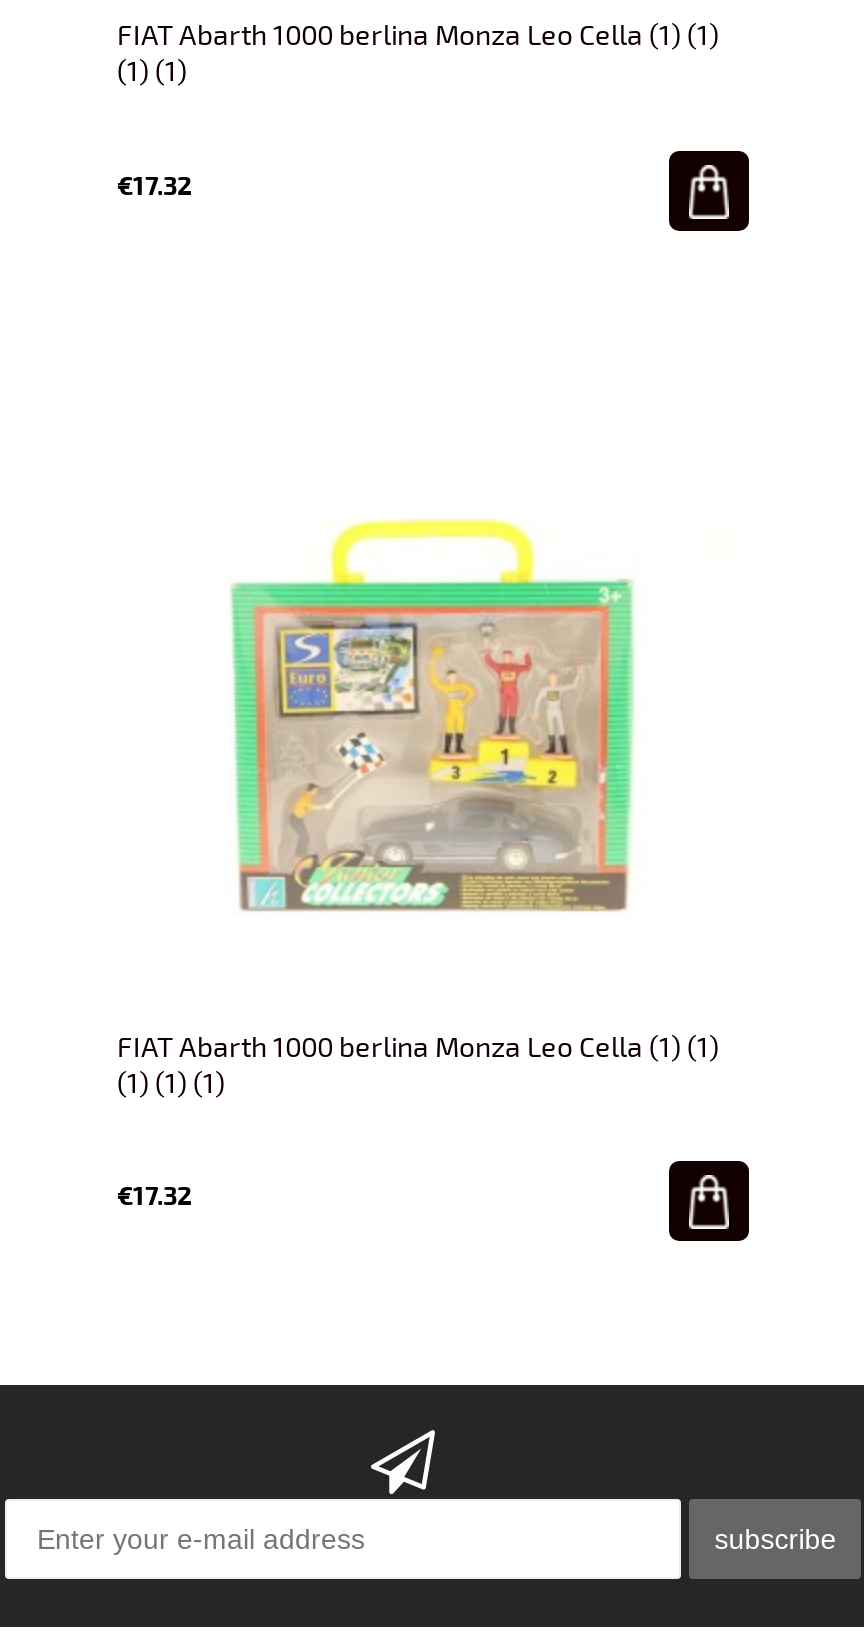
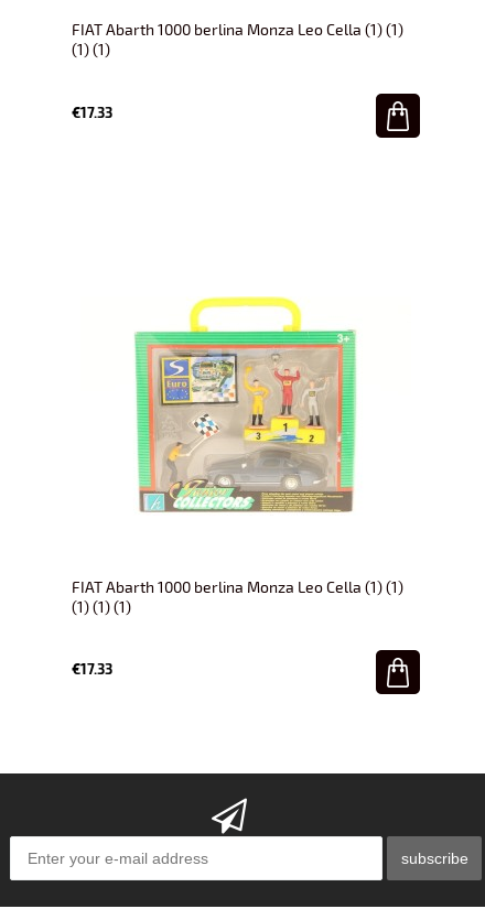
- €17.32
+ €17.33

- €17.32
+ €17.33
